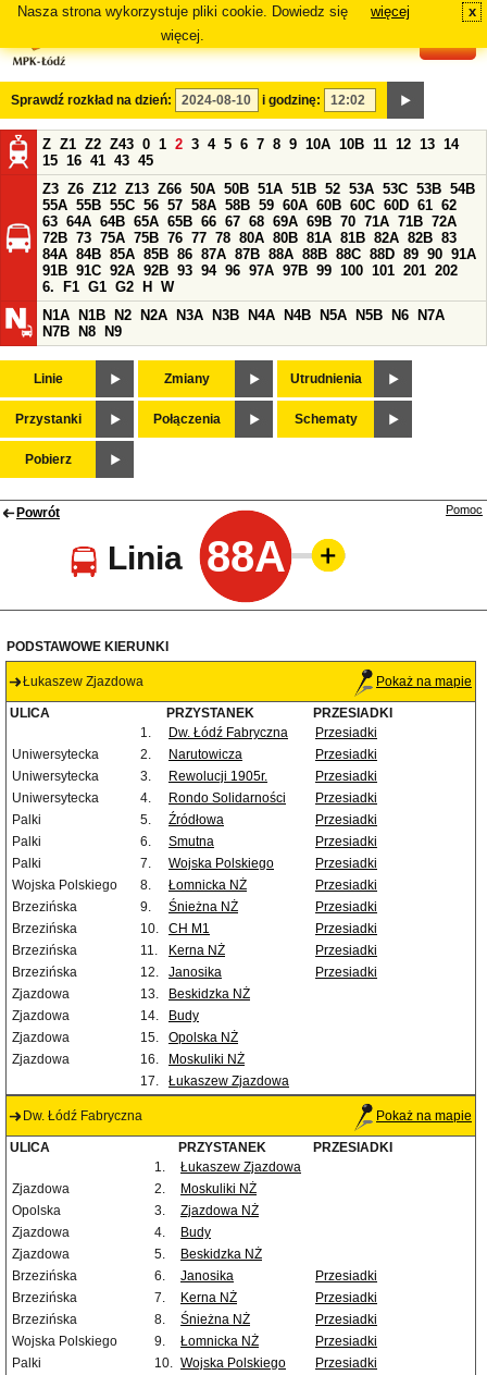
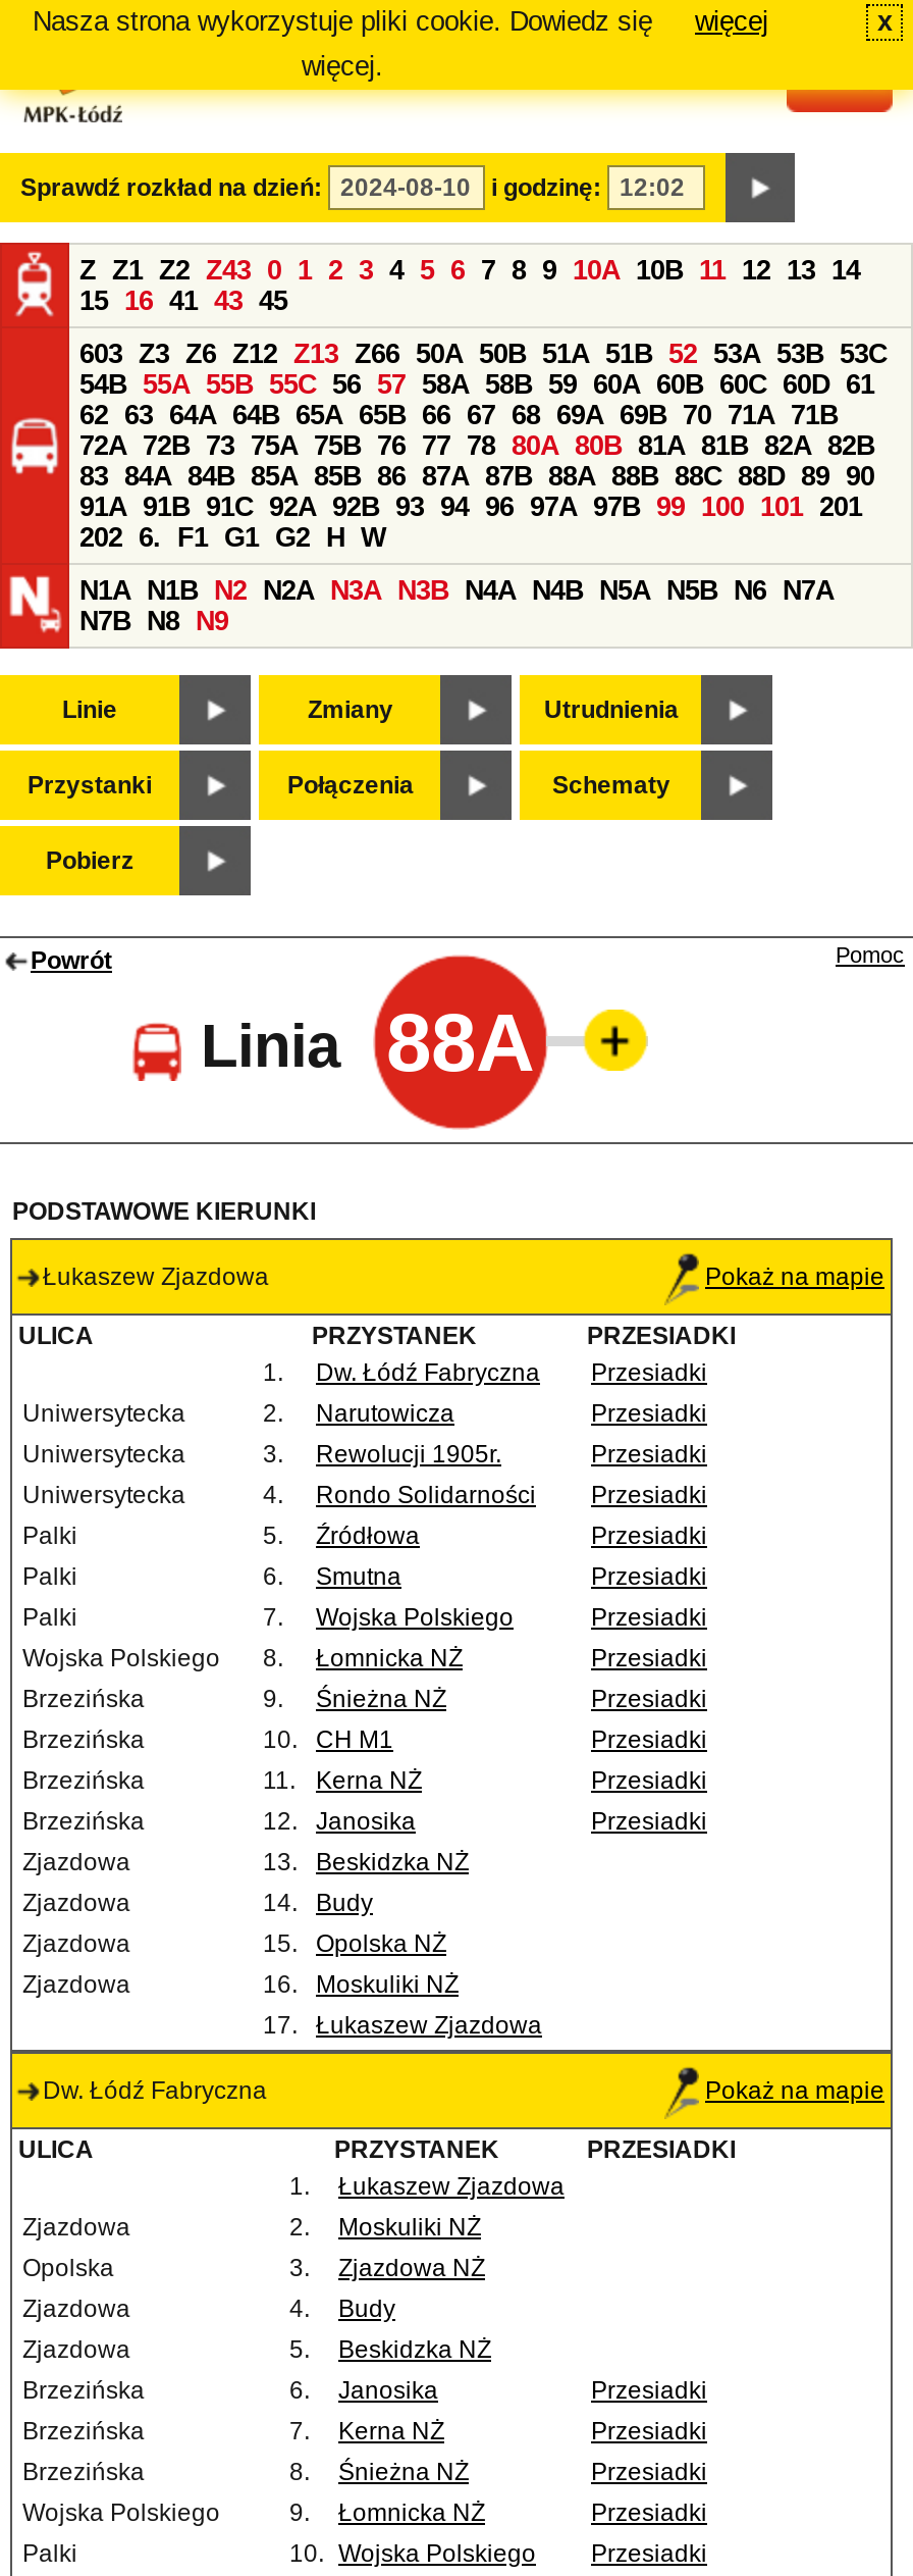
- Z3 Z6 Z12 Z13 Z66 50A 50B 51A 51B 52 53A 53C 53B 54B
- 55A 55B 55C 56 57 58A 58B 59 60A 60B 60C 60D 61 62
- 63 64A 64B 65A 65B 66 67 68 69A 69B 70 71A 71B 72A
- 72B 73 75A 75B 76 77 78 80A 80B 81A 81B 82A 82B 83
- 84A 84B 85A 85B 86 87A 87B 88A 88B 88C 88D 89 90 91A
- 91B 91C 92A 92B 93 94 96 97A 97B 99 100 101 201 202
- 6. F1 G1 G2 H W
+ 603 Z3 Z6 Z12 Z13 Z66 50A 50B 51A 51B 52 53A 53B 53C
+ 54B 55A 55B 55C 56 57 58A 58B 59 60A 60B 60C 60D 61
+ 62 63 64A 64B 65A 65B 66 67 68 69A 69B 70 71A 71B
+ 72A 72B 73 75A 75B 76 77 78 80A 80B 81A 81B 82A 82B
+ 83 84A 84B 85A 85B 86 87A 87B 88A 88B 88C 88D 89 90
+ 91A 91B 91C 92A 92B 93 94 96 97A 97B 99 100 101 201
+ 202 6. F1 G1 G2 H W
